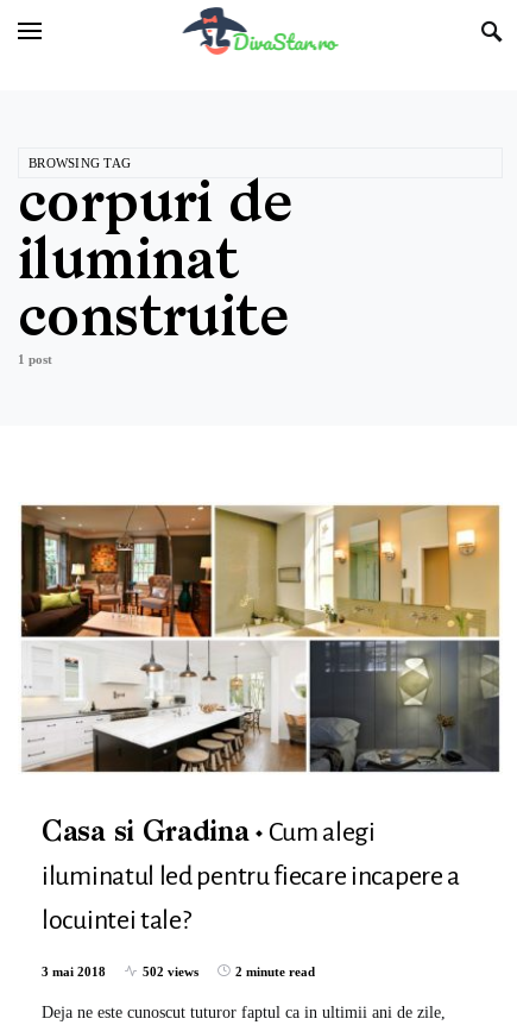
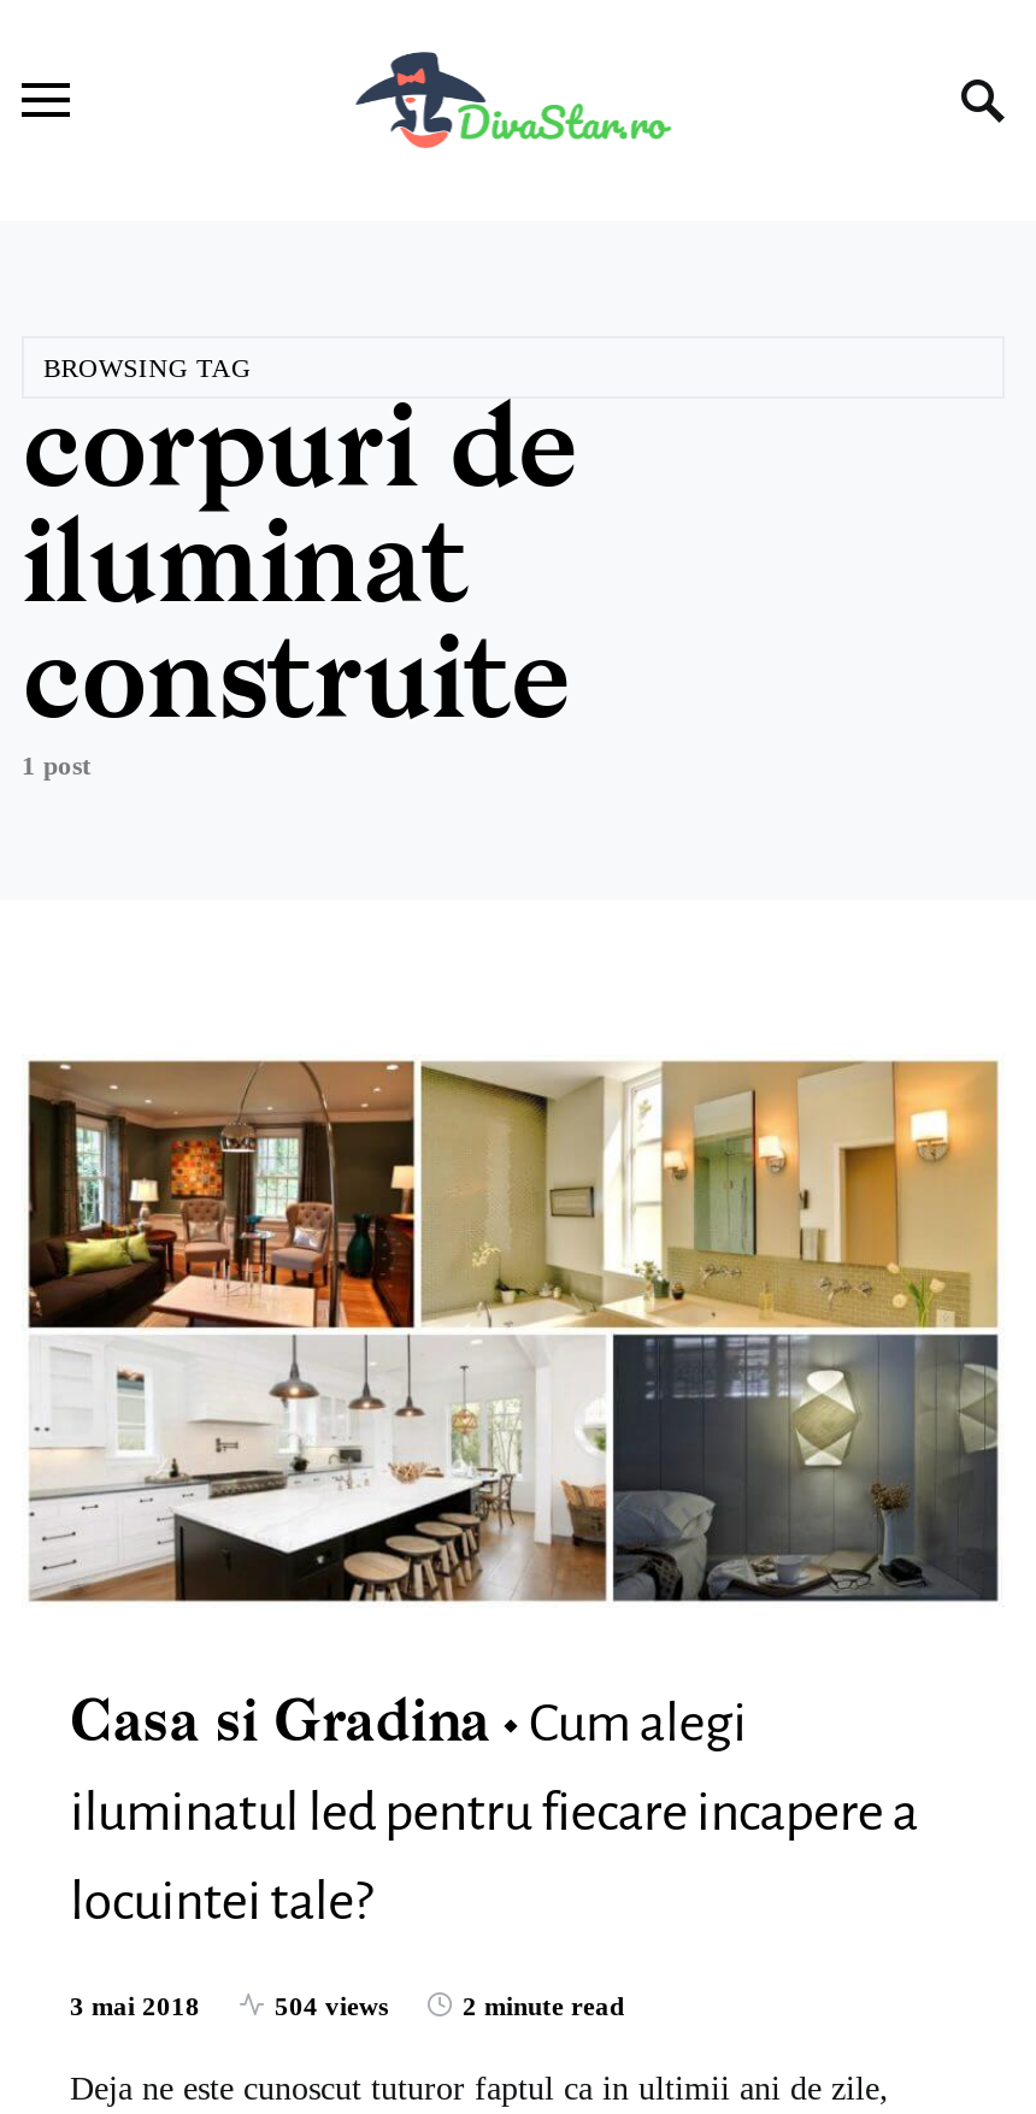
- 502 views
+ 504 views
